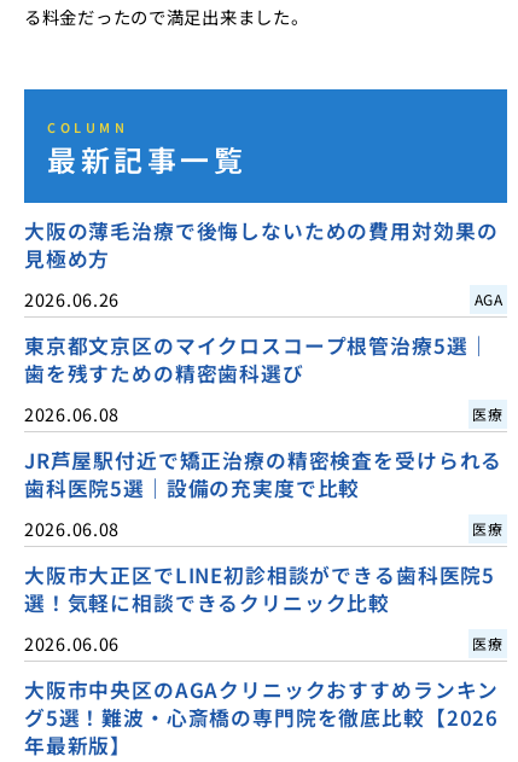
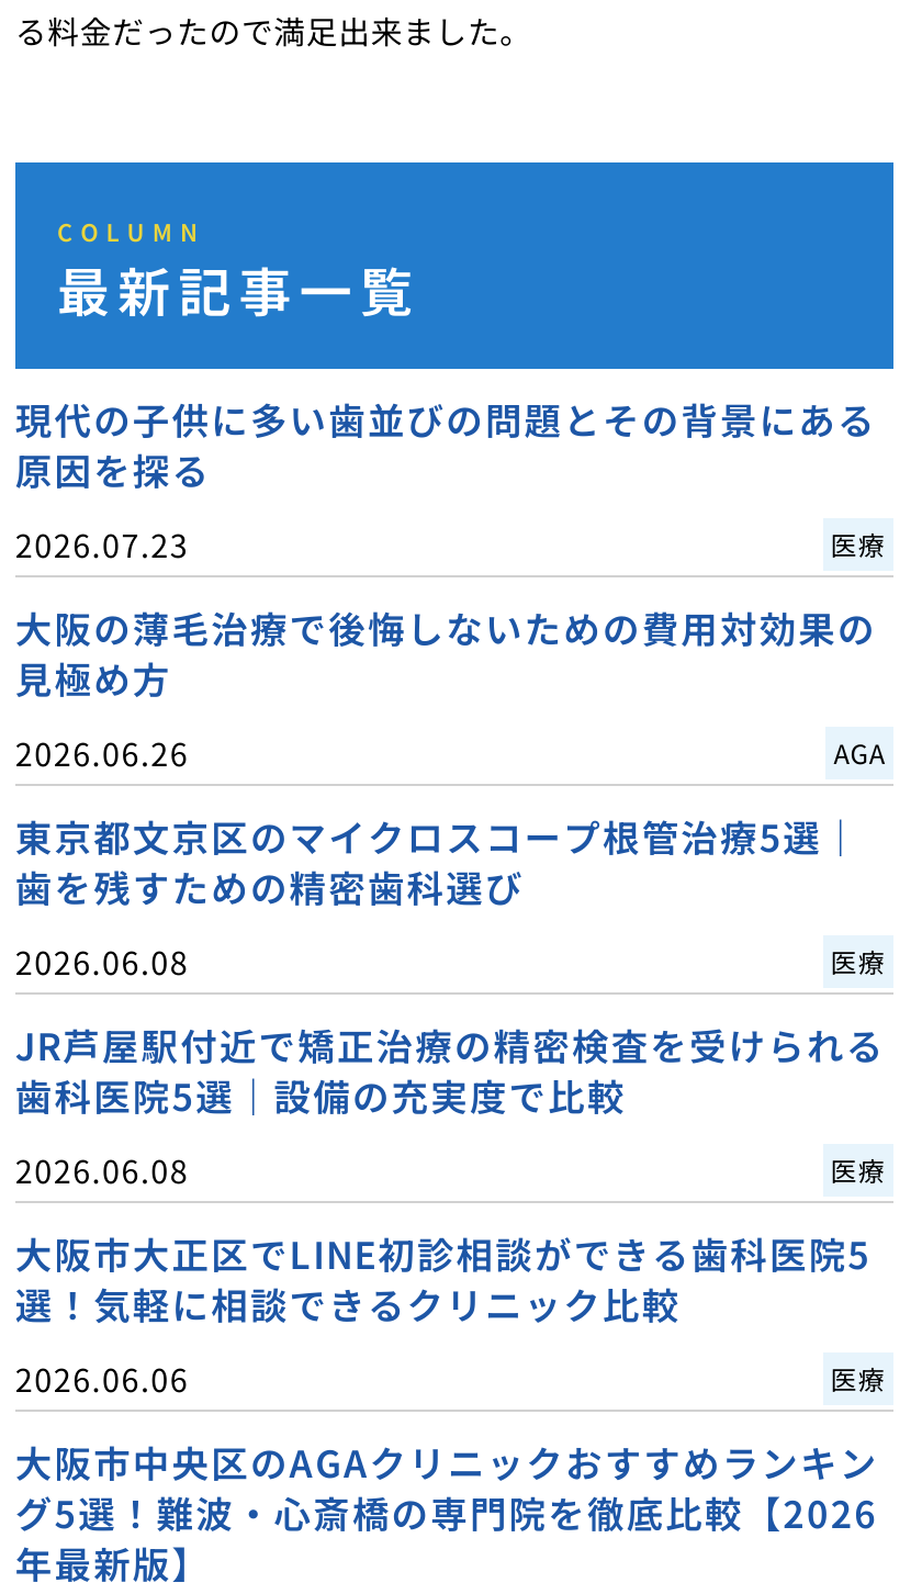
+ 現代の子供に多い歯並びの問題とその背景にある
+ 原因を探る
+ 2026.07.23
+ 医療
